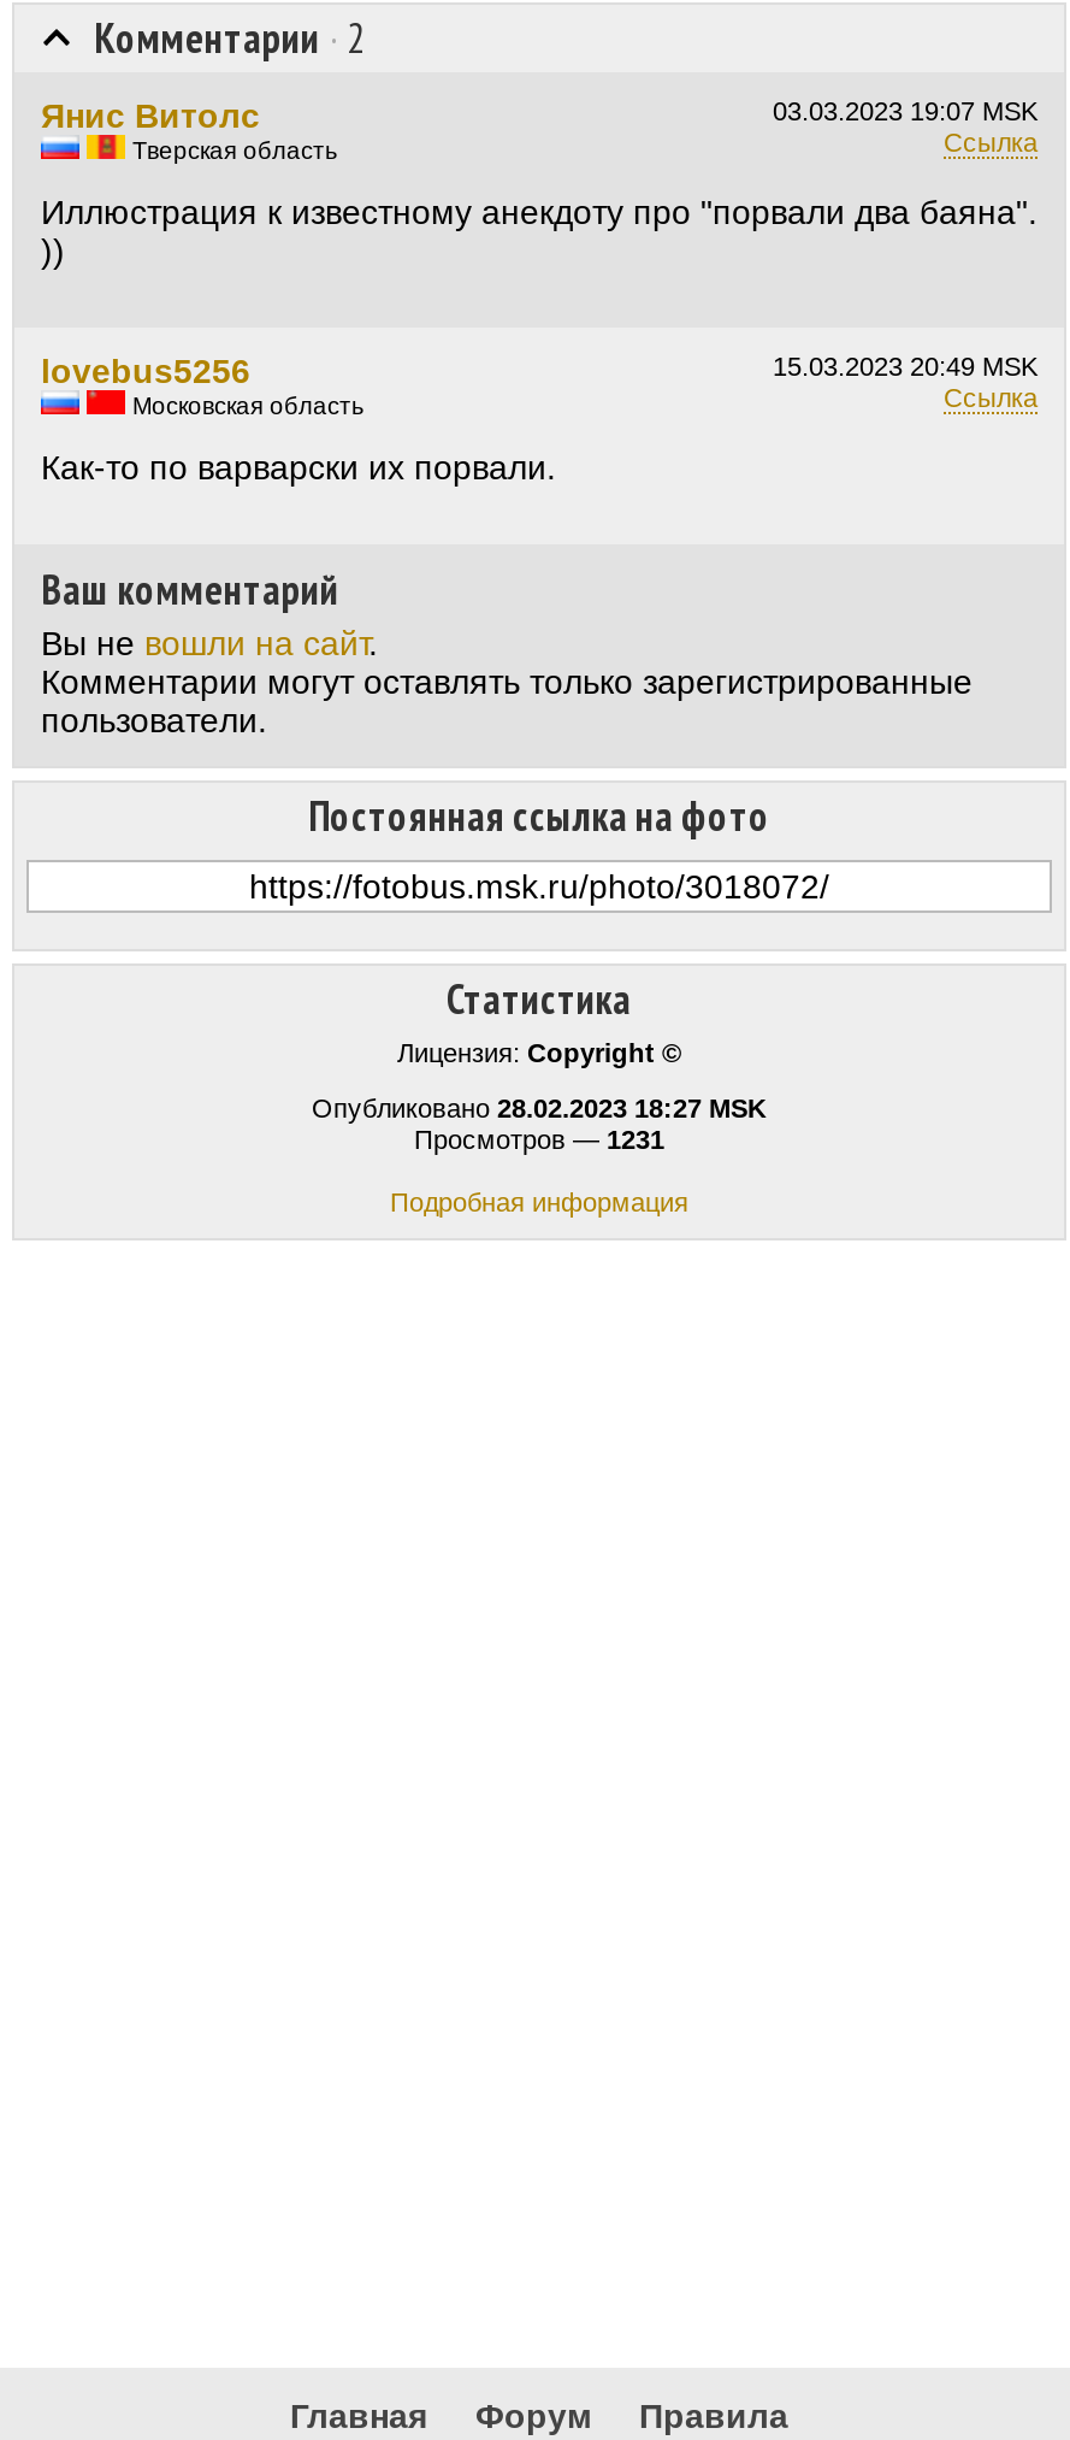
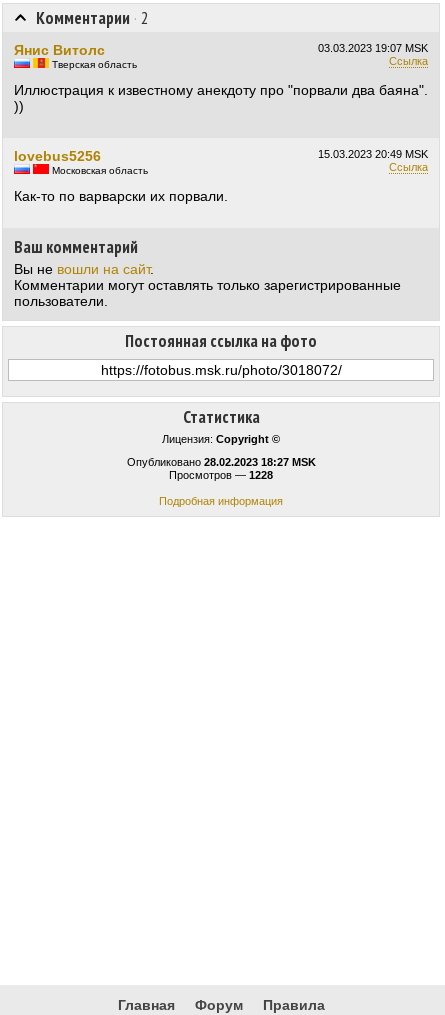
- Просмотров — 1231
+ Просмотров — 1228
